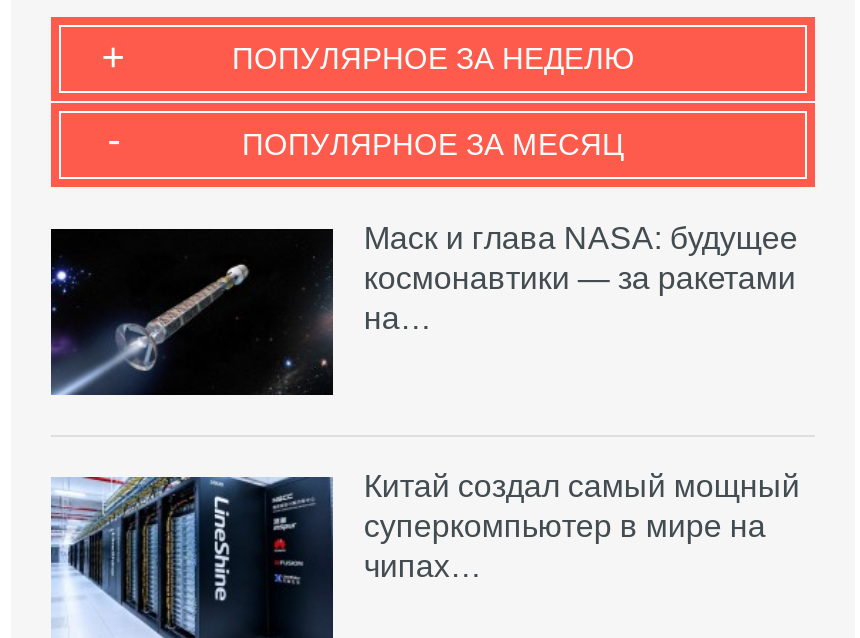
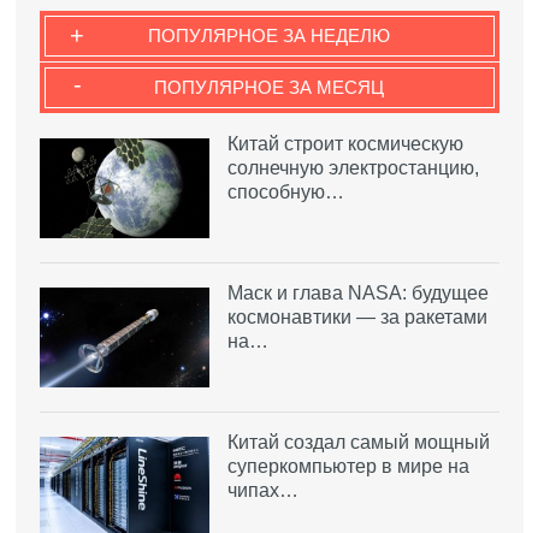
+ [image]
+ Китай строит космическую
+ солнечную электростанцию,
+ способную…
